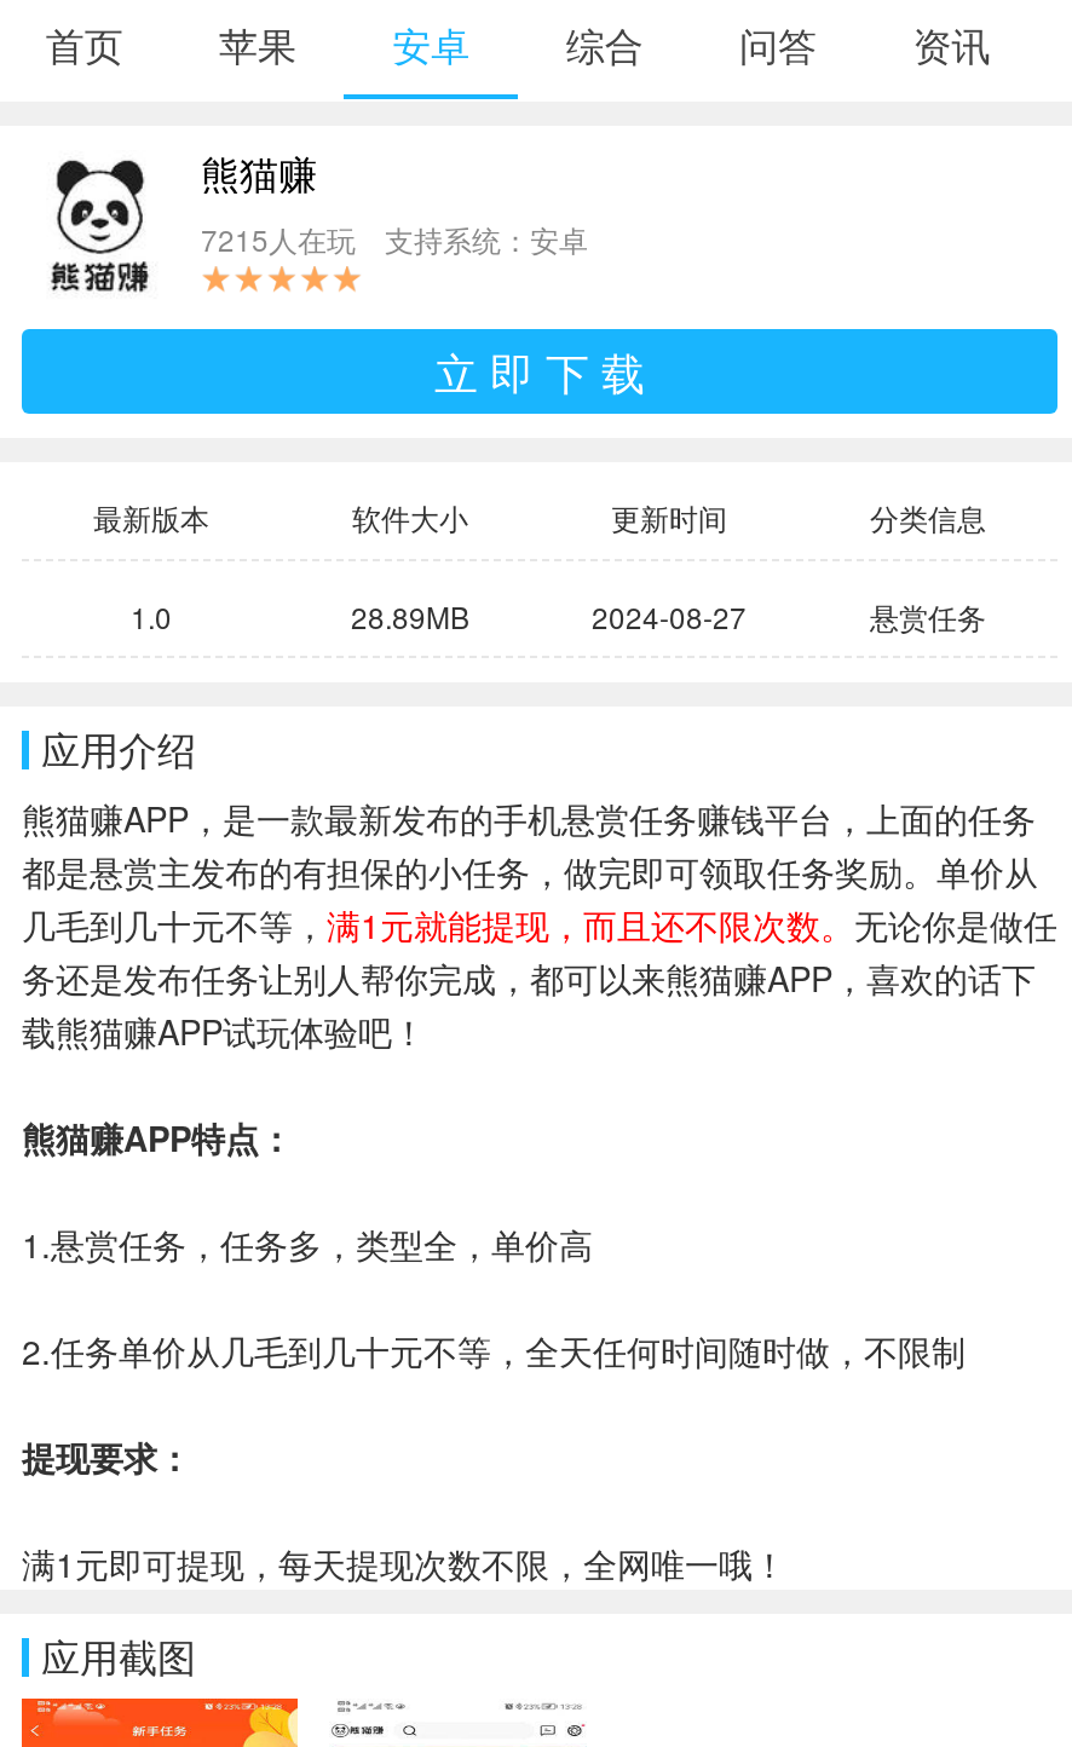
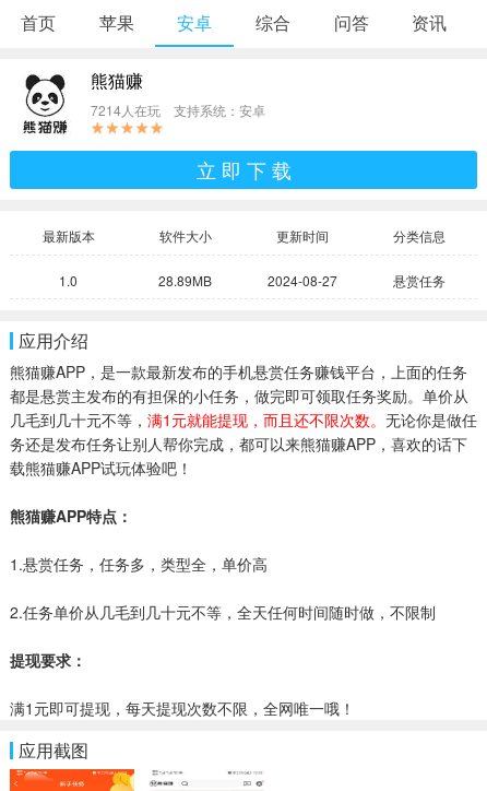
- 7215人在玩 支持系统：安卓
+ 7214人在玩 支持系统：安卓
